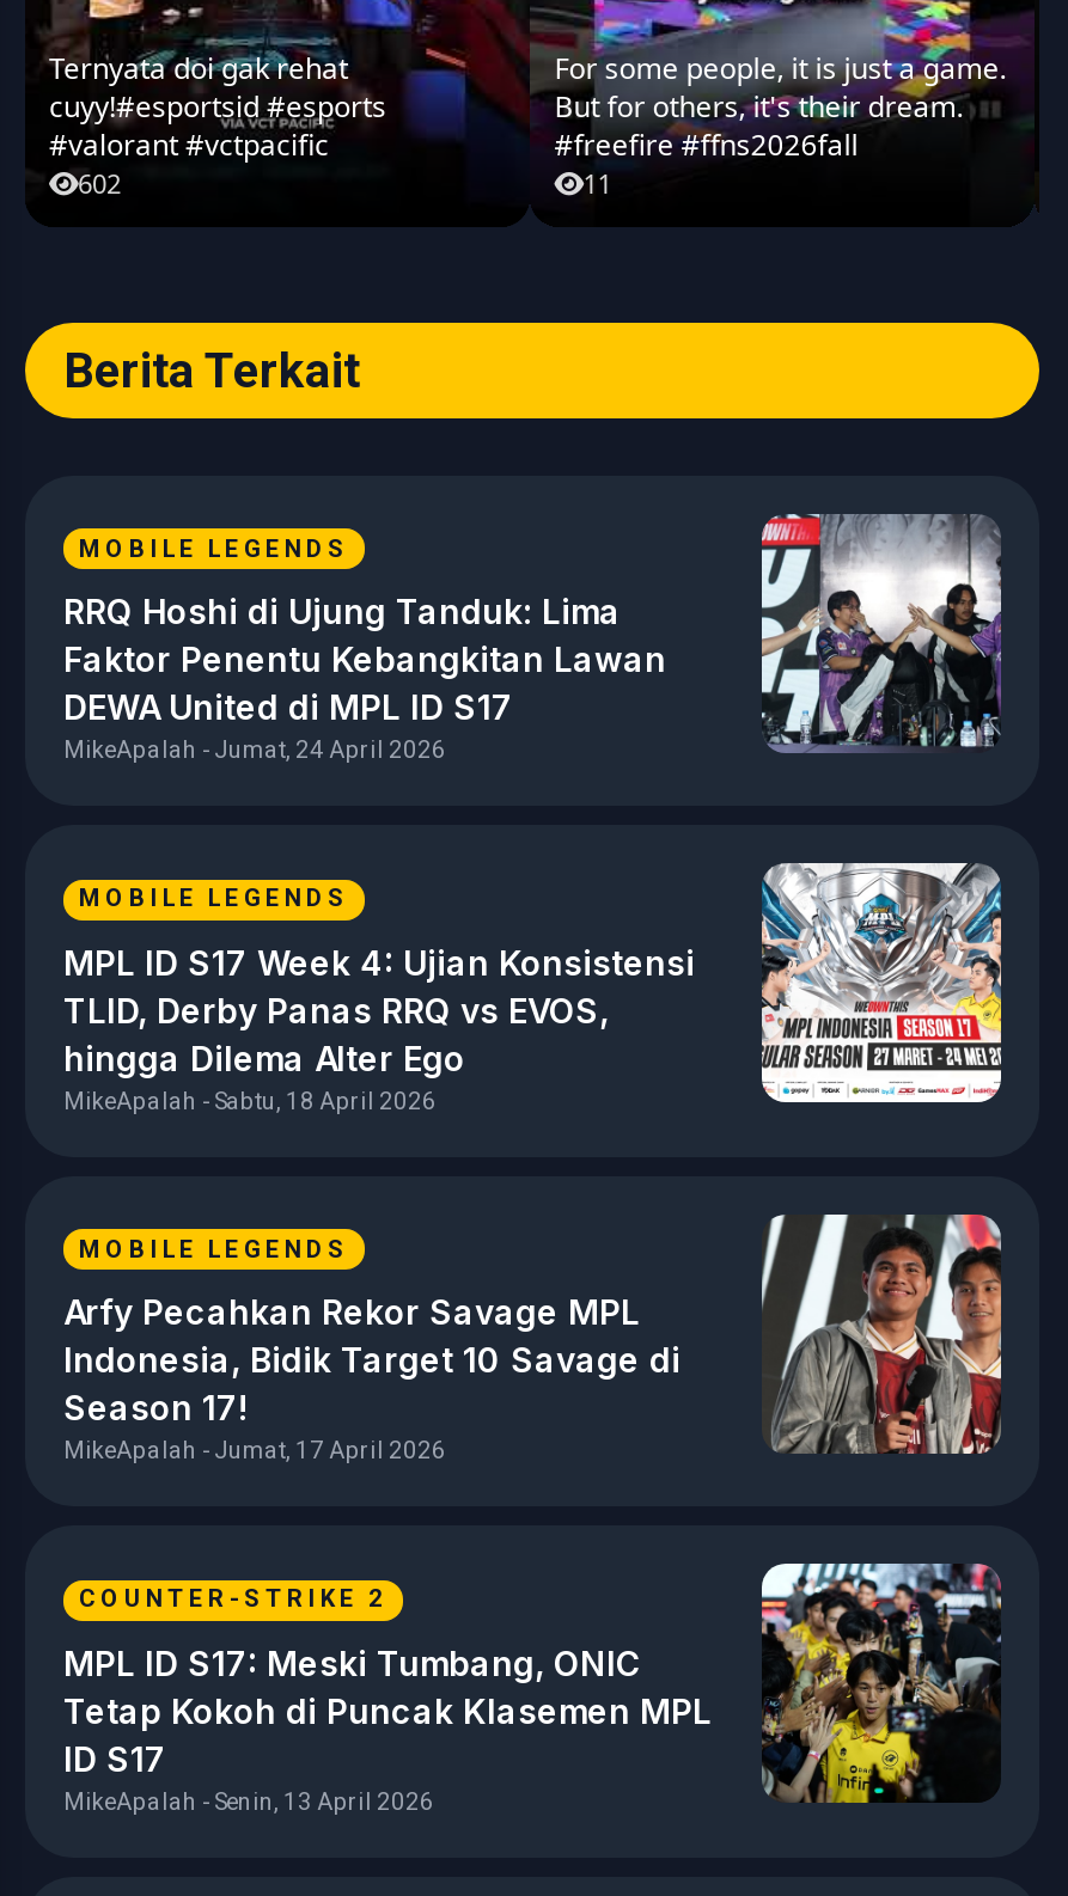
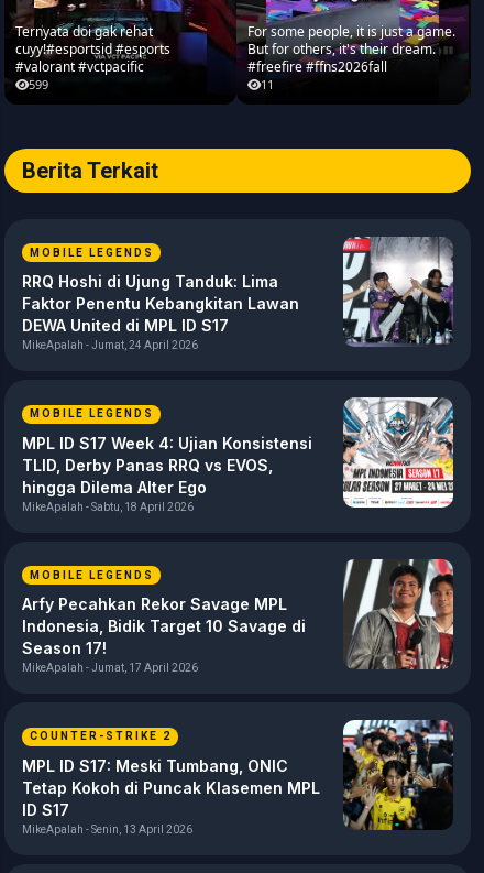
- 602
+ 599
